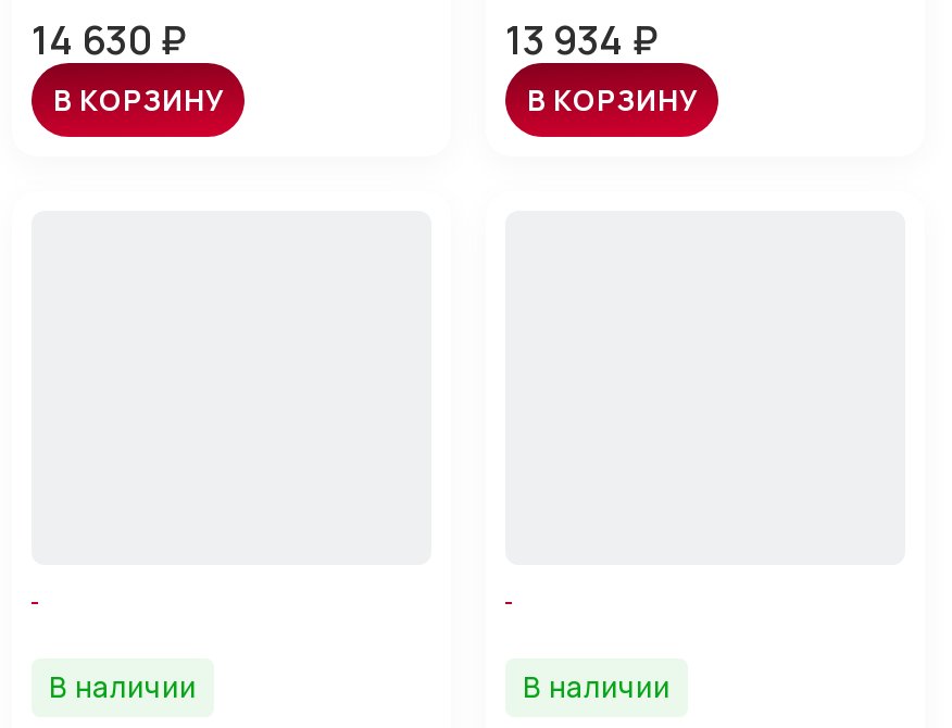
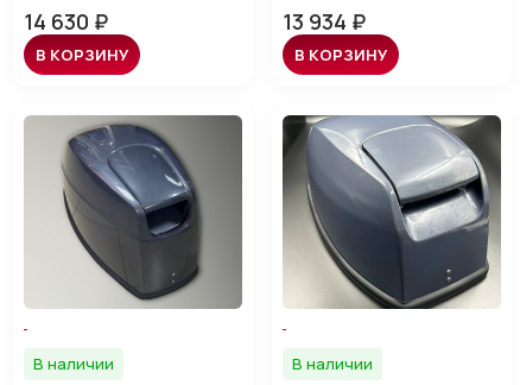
+ [image]

+ [image]
